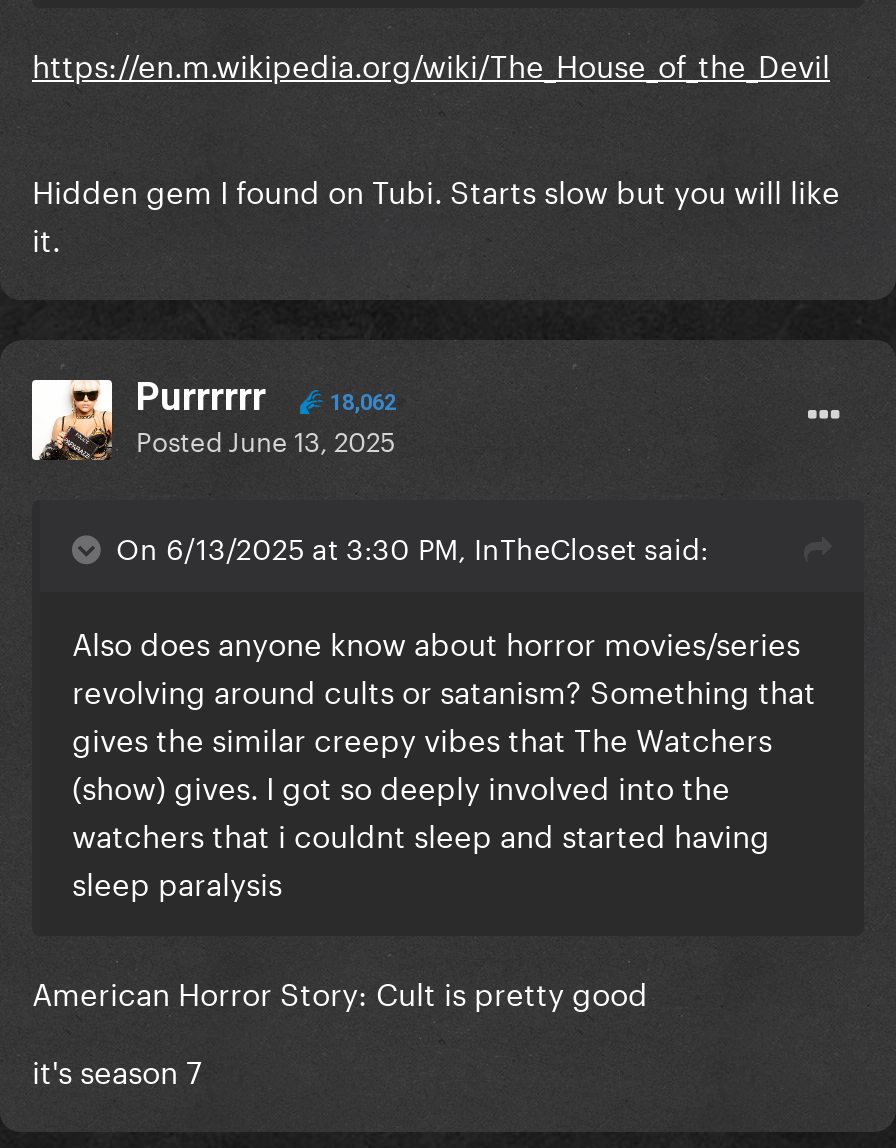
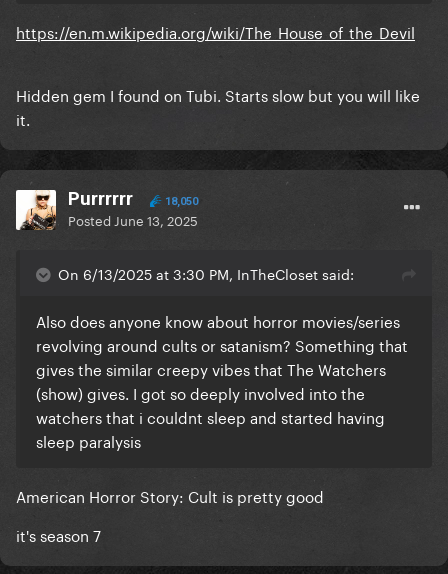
- 18,062
+ 18,050
